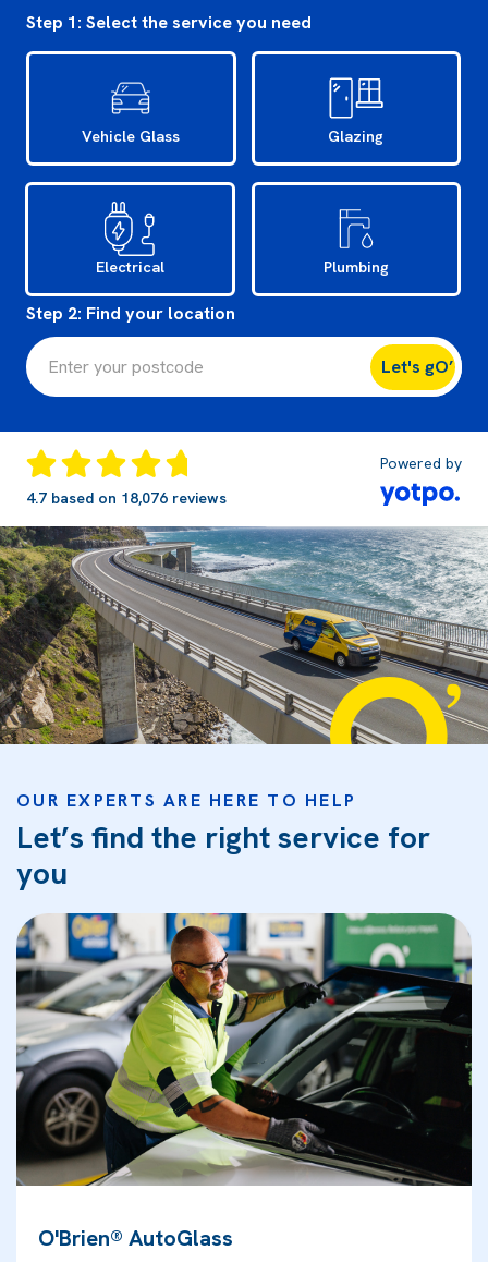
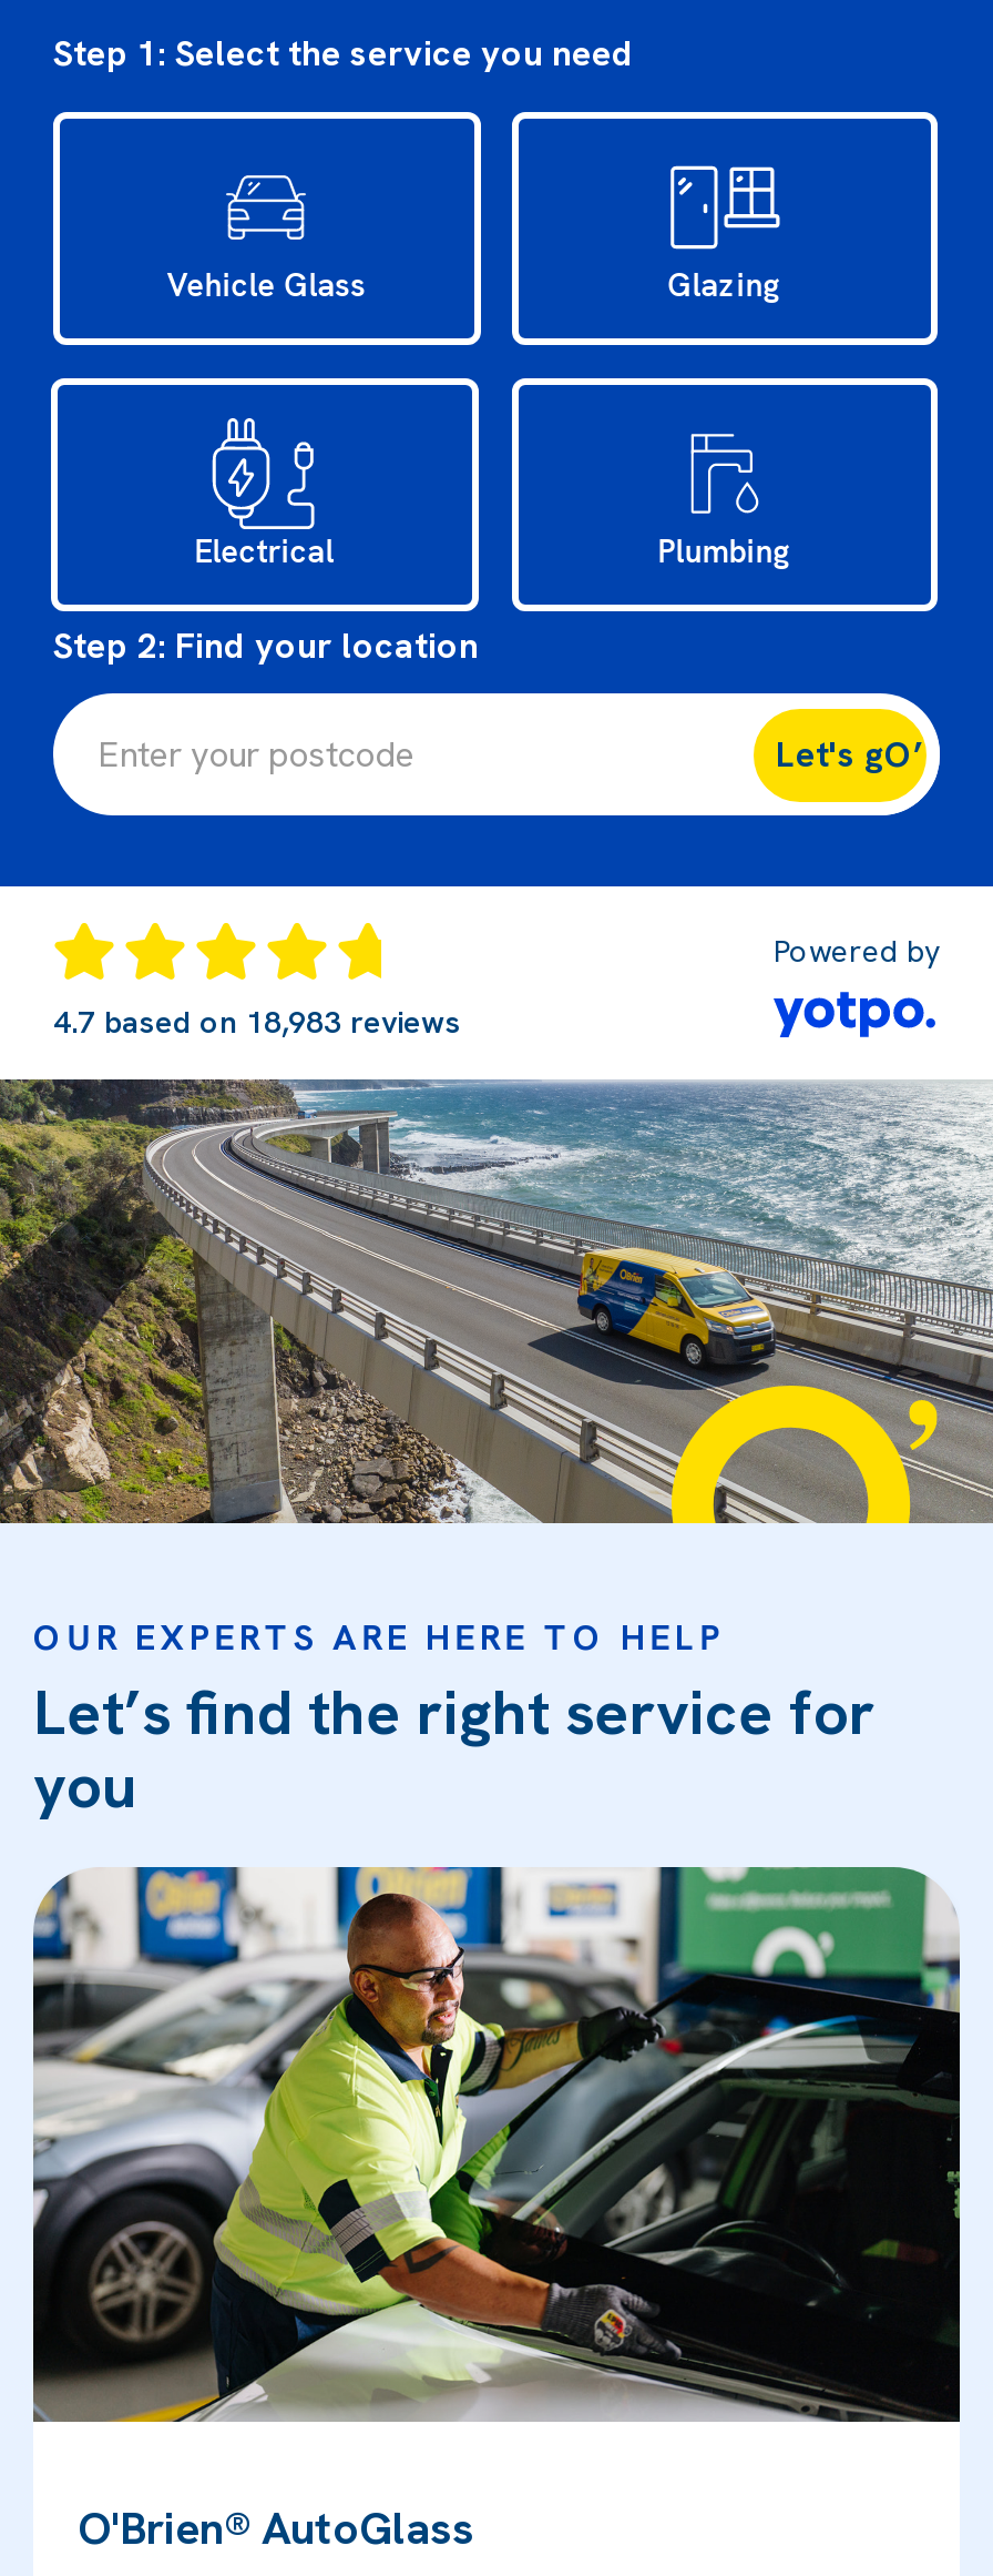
- 4.7 based on 18,076 reviews
+ 4.7 based on 18,983 reviews
